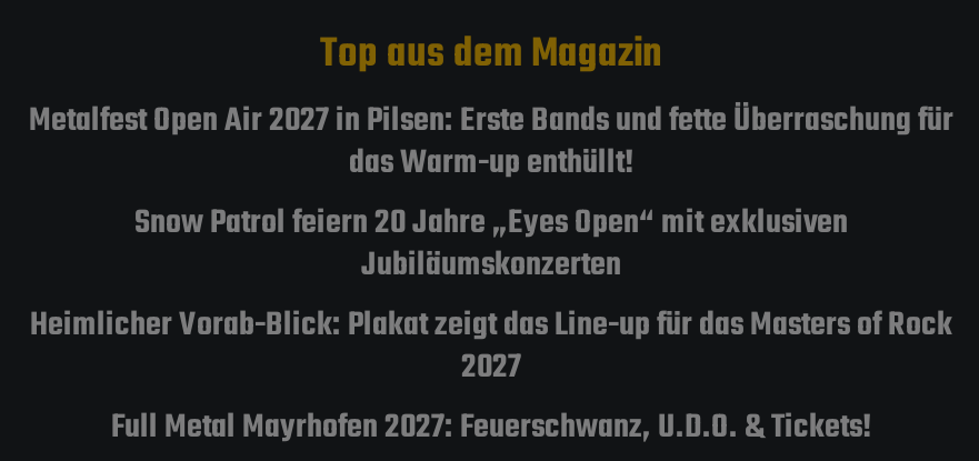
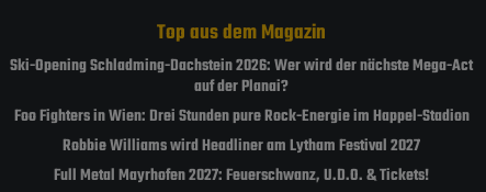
- Metalfest Open Air 2027 in Pilsen: Erste Bands und fette Überraschung für
- das Warm-up enthüllt!
- Snow Patrol feiern 20 Jahre „Eyes Open“ mit exklusiven
- Jubiläumskonzerten
- Heimlicher Vorab-Blick: Plakat zeigt das Line-up für das Masters of Rock
- 2027
+ Ski-Opening Schladming-Dachstein 2026: Wer wird der nächste Mega-Act
+ auf der Planai?
+ Foo Fighters in Wien: Drei Stunden pure Rock-Energie im Happel-Stadion
+ Robbie Williams wird Headliner am Lytham Festival 2027
